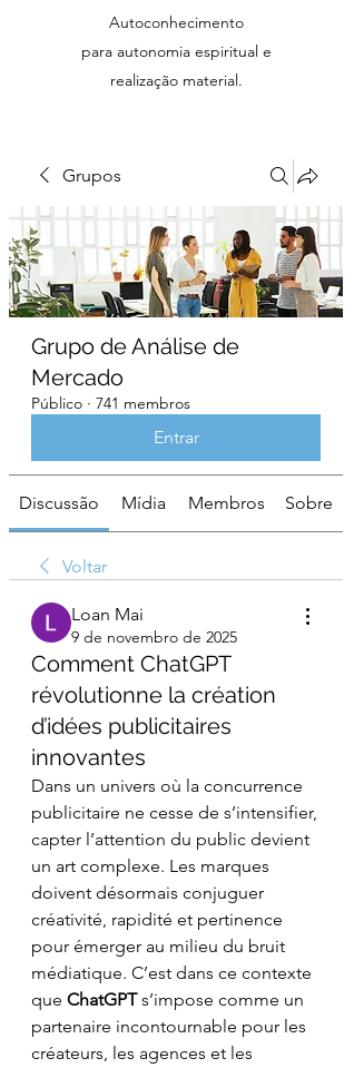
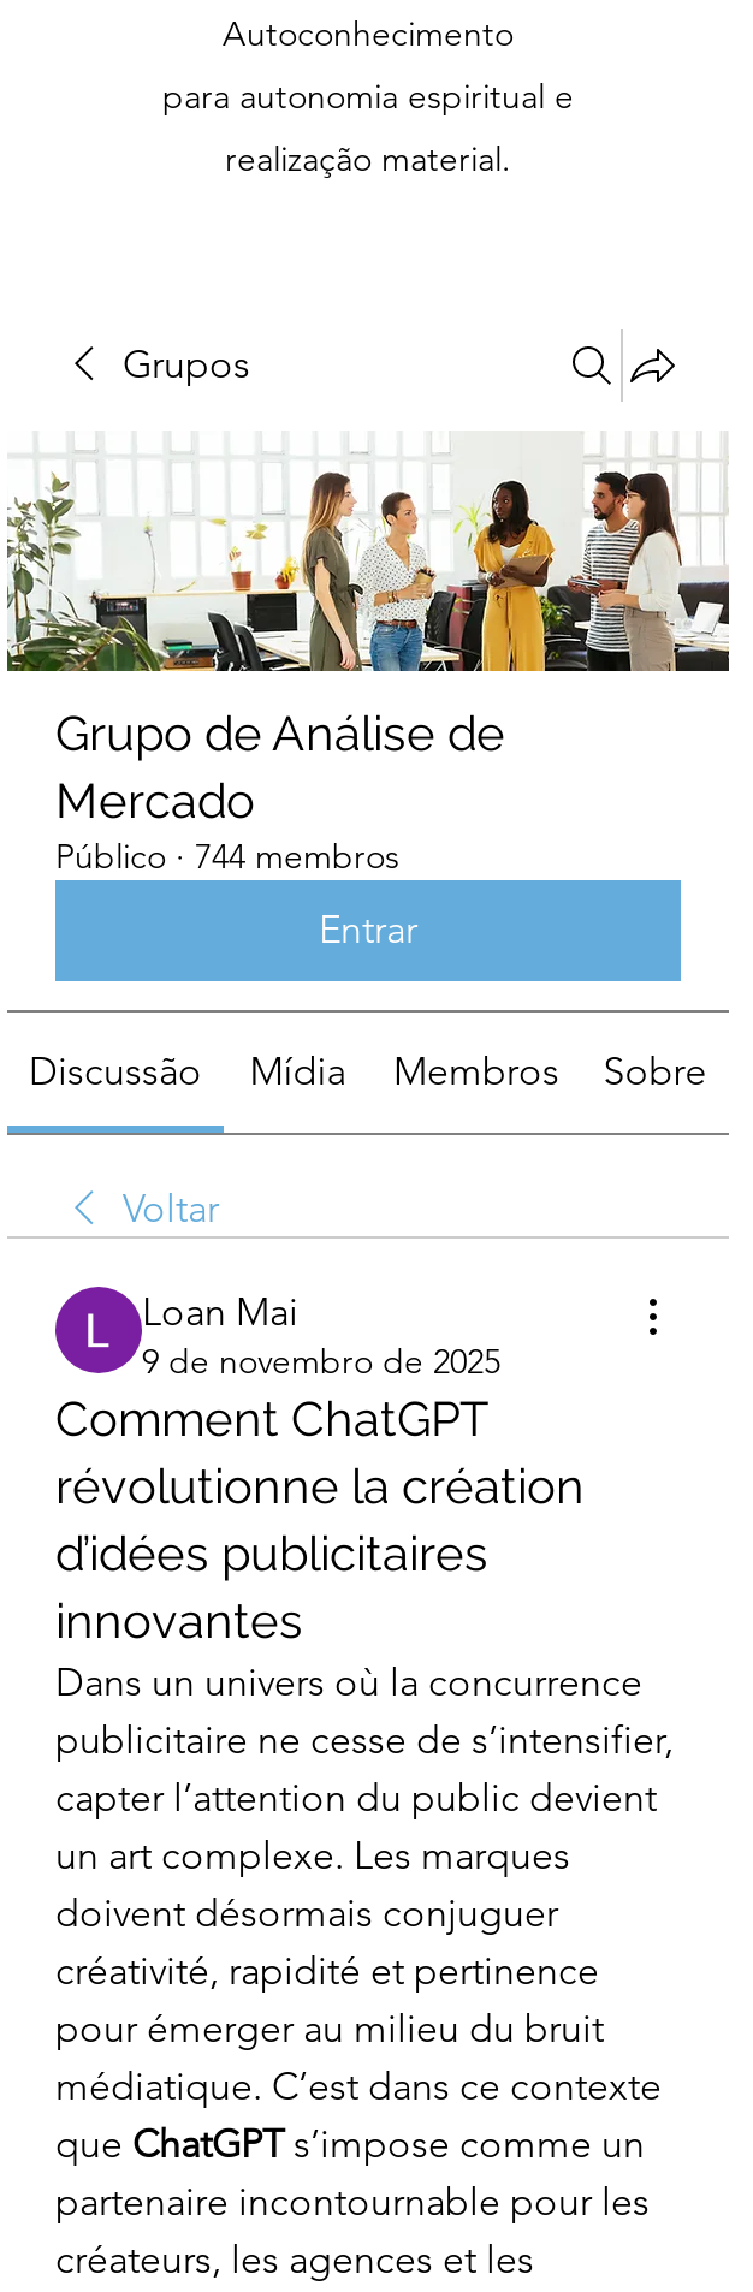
- Público · 741 membros
+ Público · 744 membros
